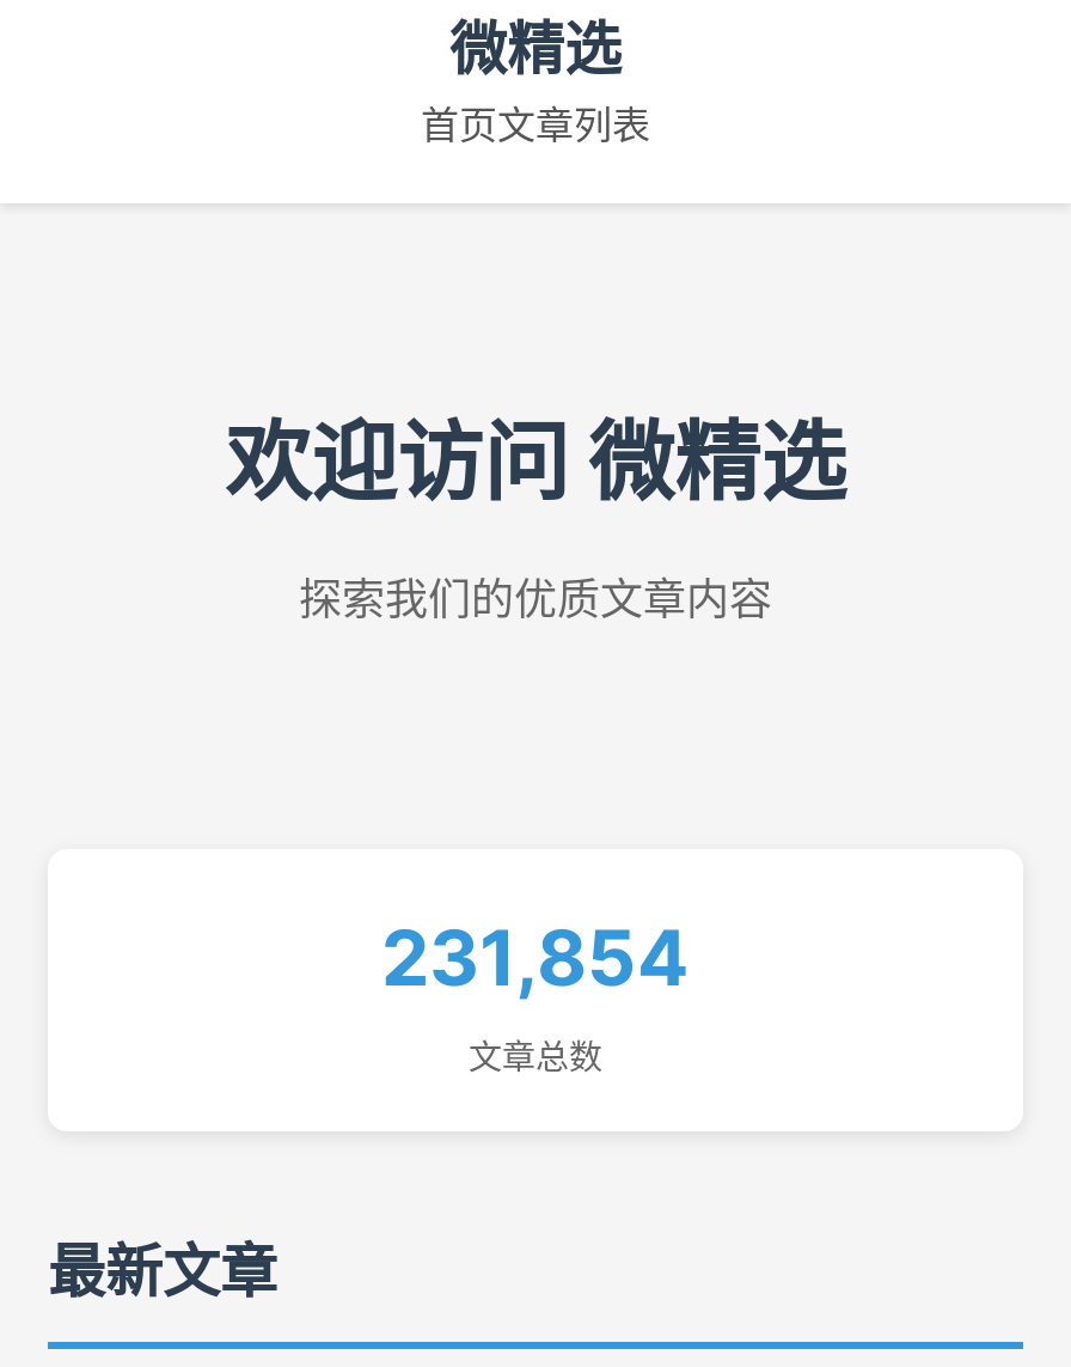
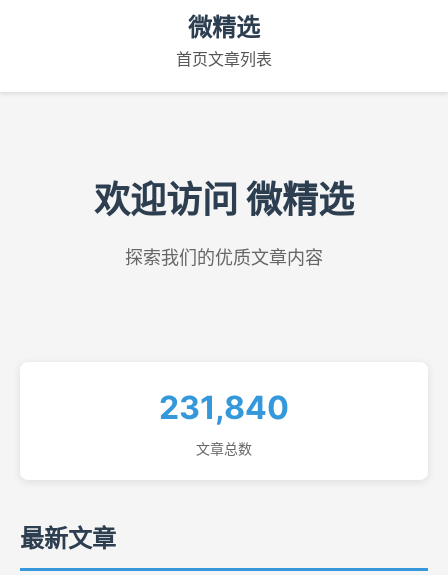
- 231,854
+ 231,840
